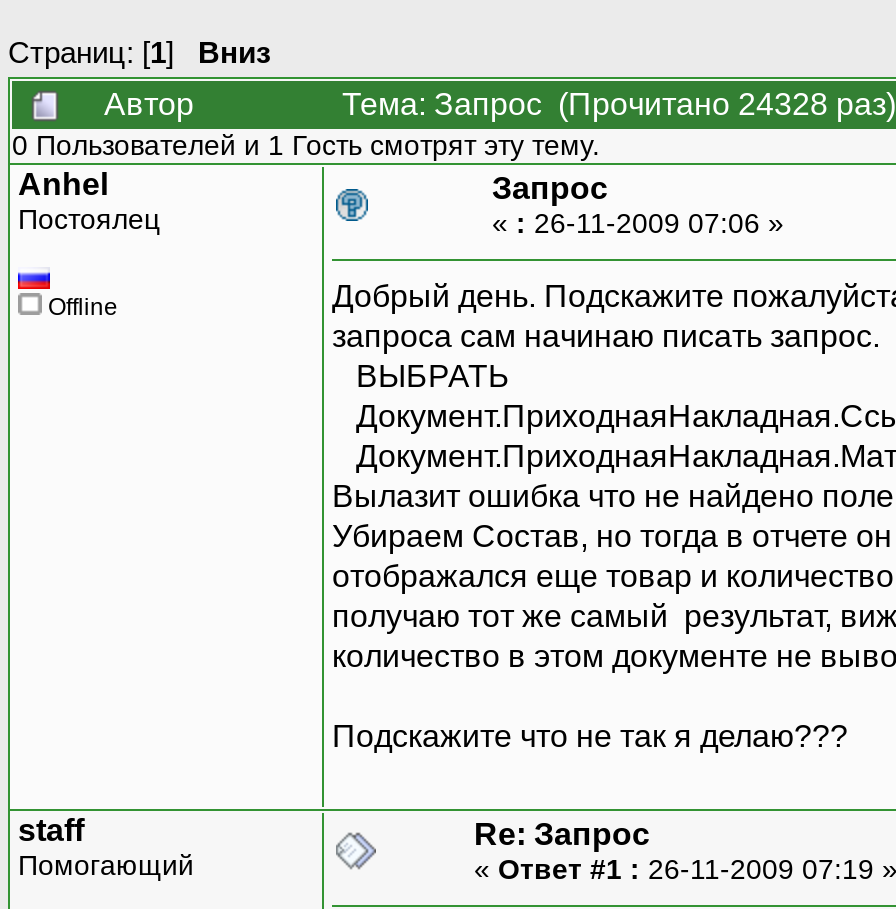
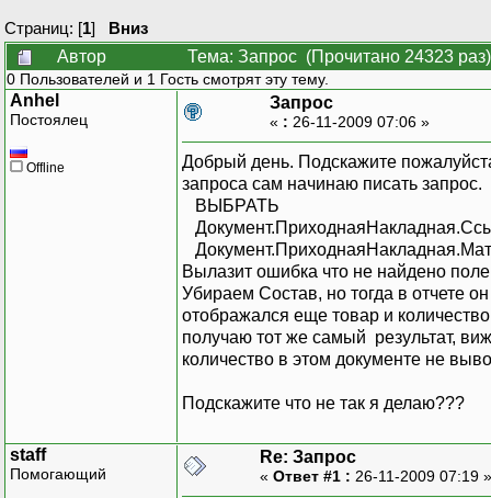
- Тема: Запрос (Прочитано 24328 раз)
+ Тема: Запрос (Прочитано 24323 раз)
